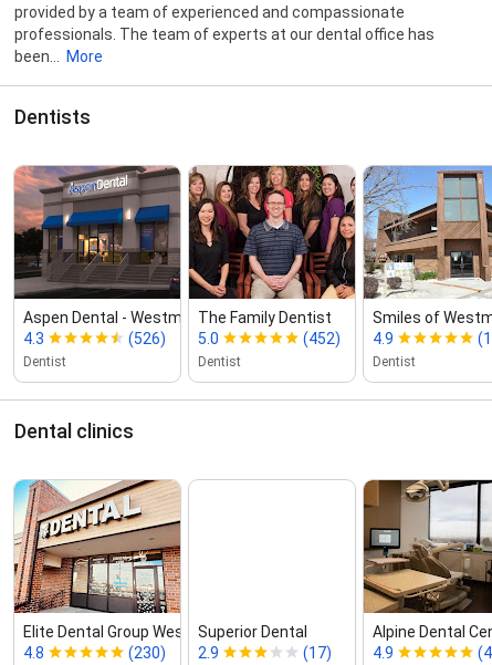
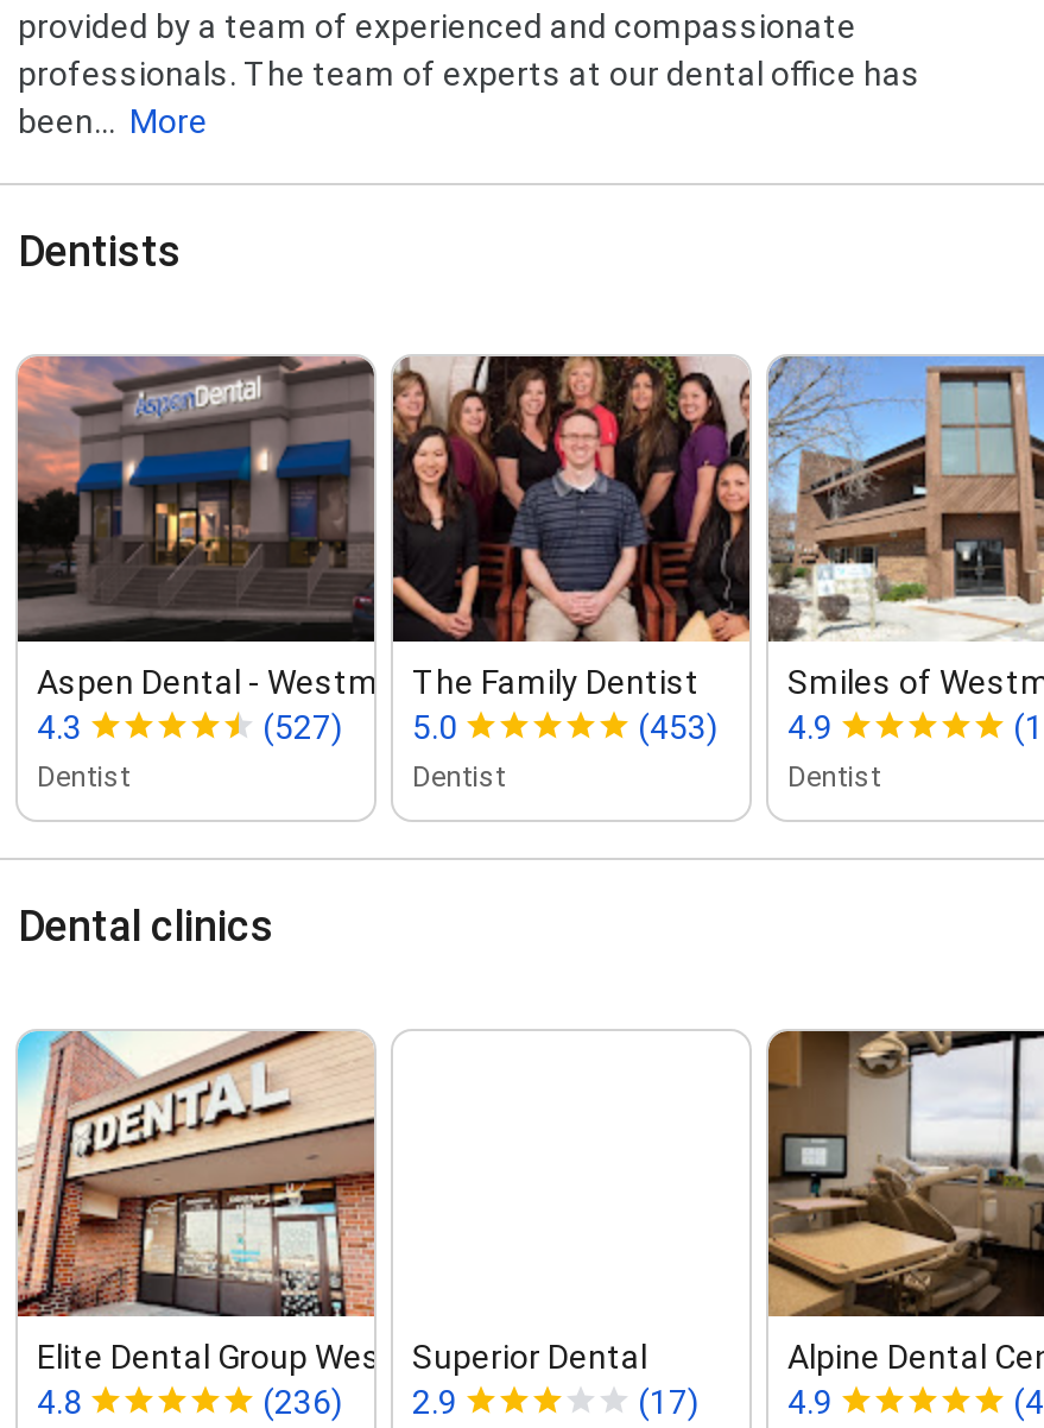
- (526) 5.0
+ (527) 5.0

- (452) 4.9
+ (453) 4.9

- (230) 2.9
+ (236) 2.9
